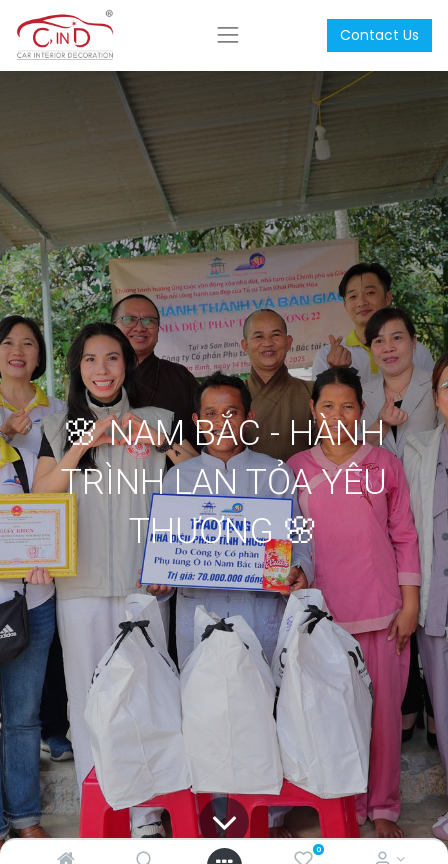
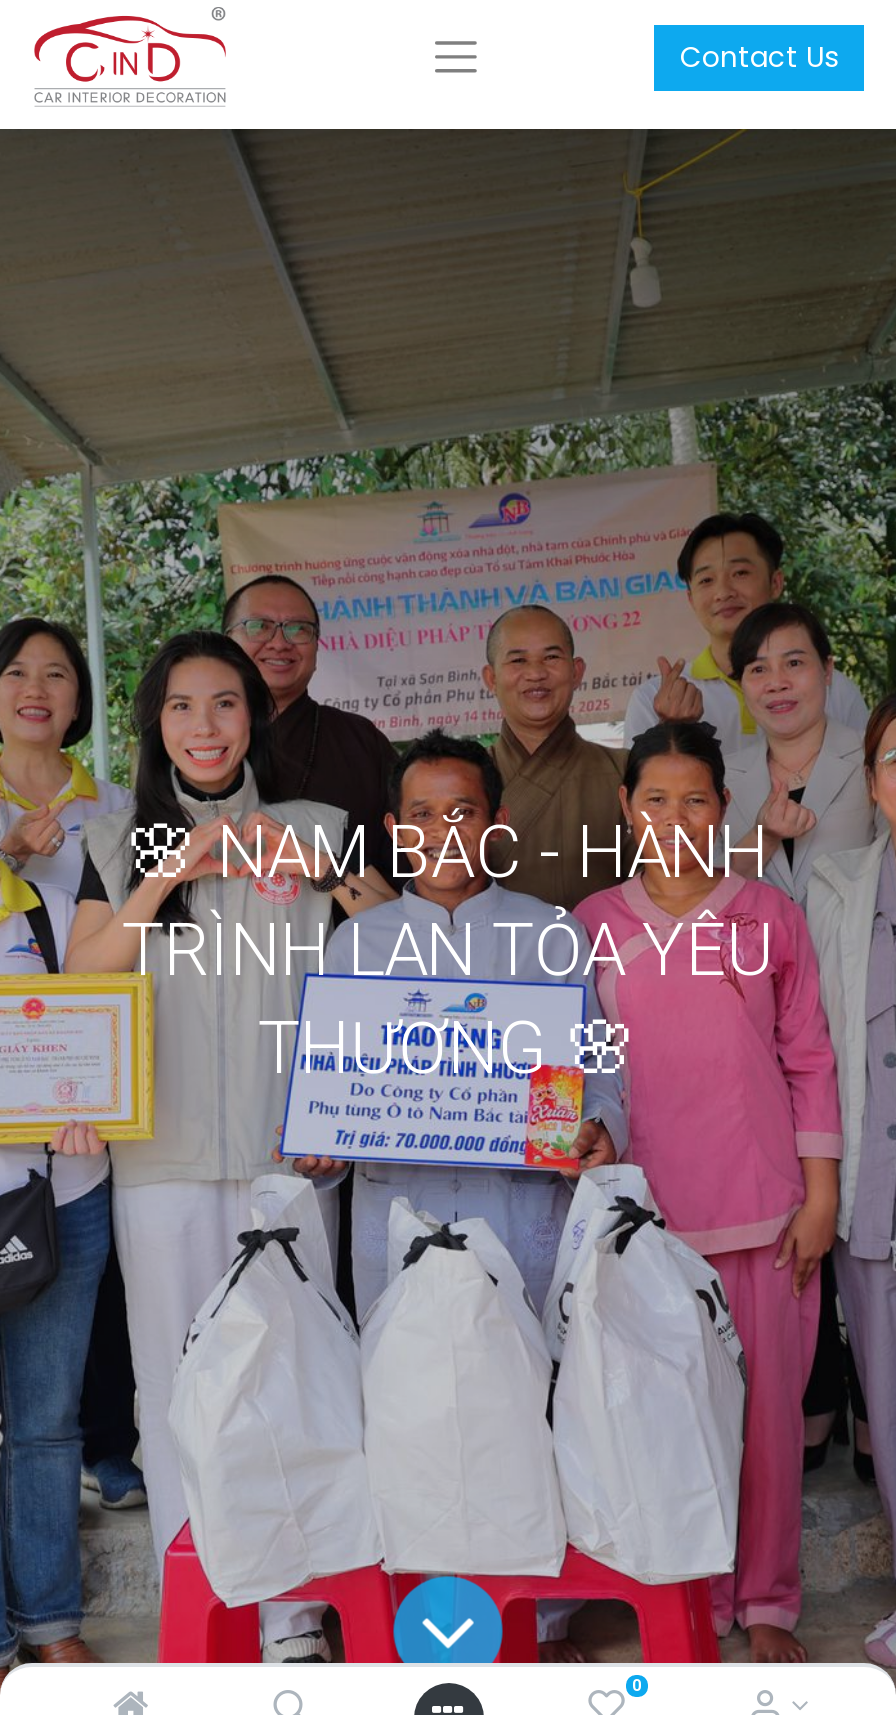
- [image]
+ [image]
